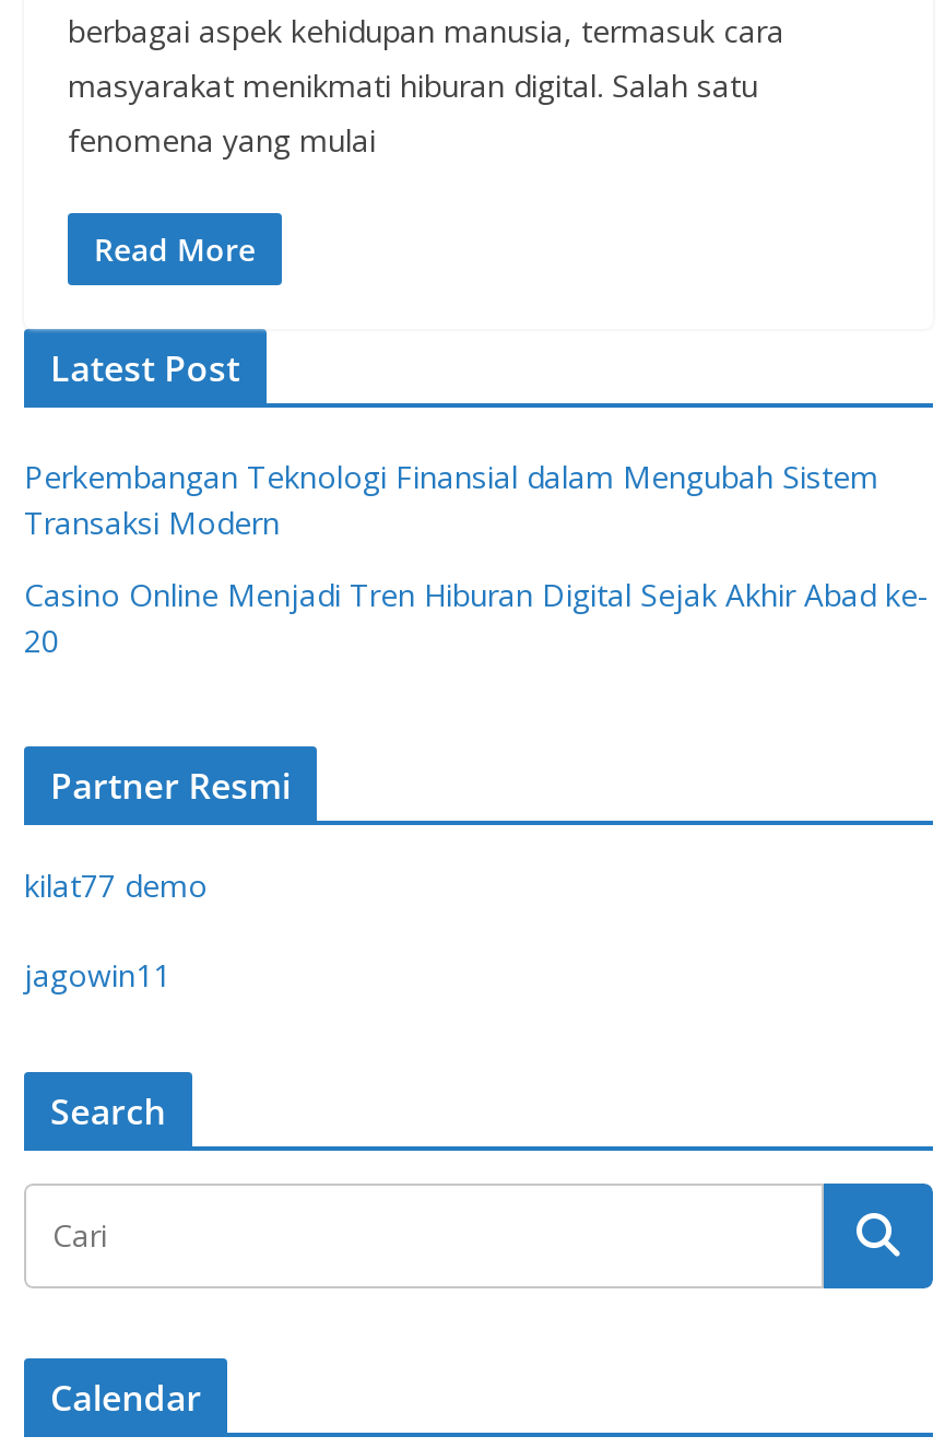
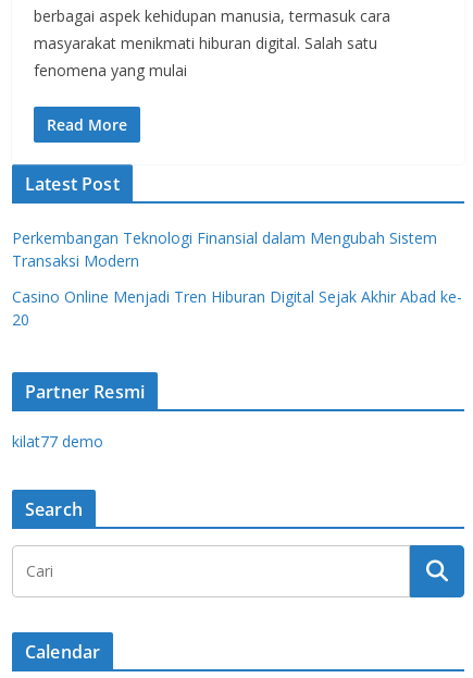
- jagowin11
